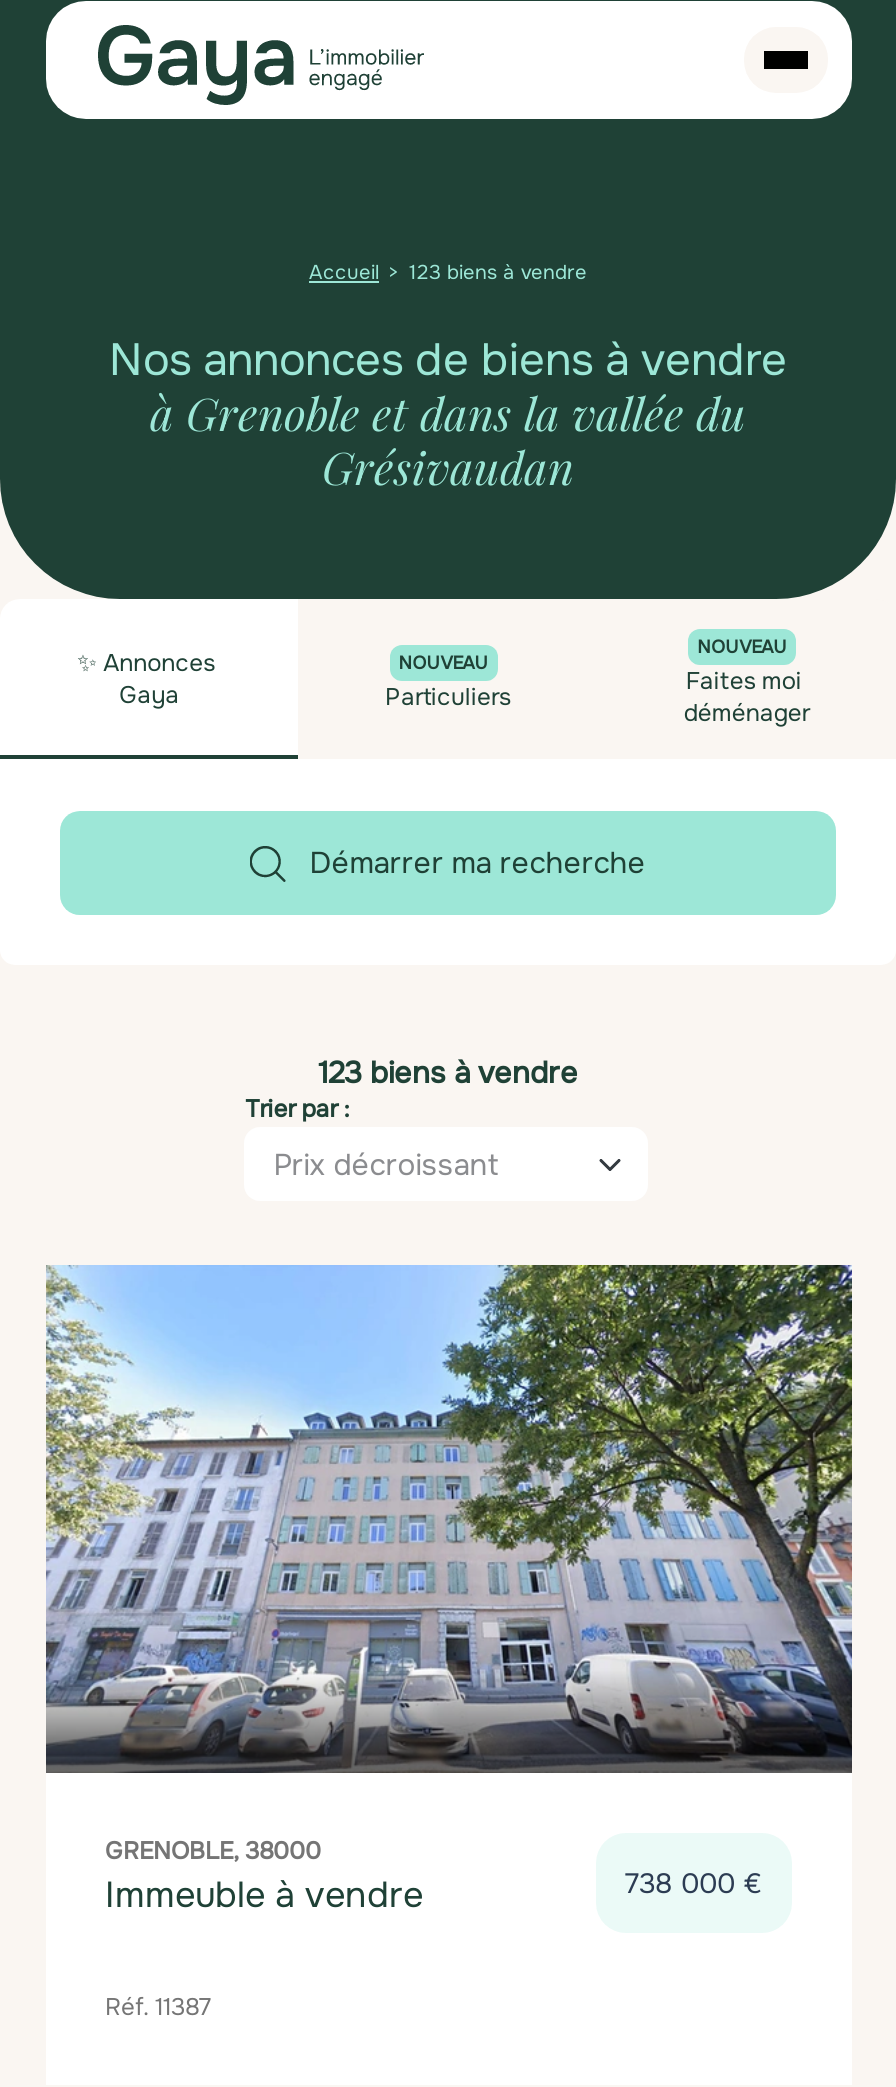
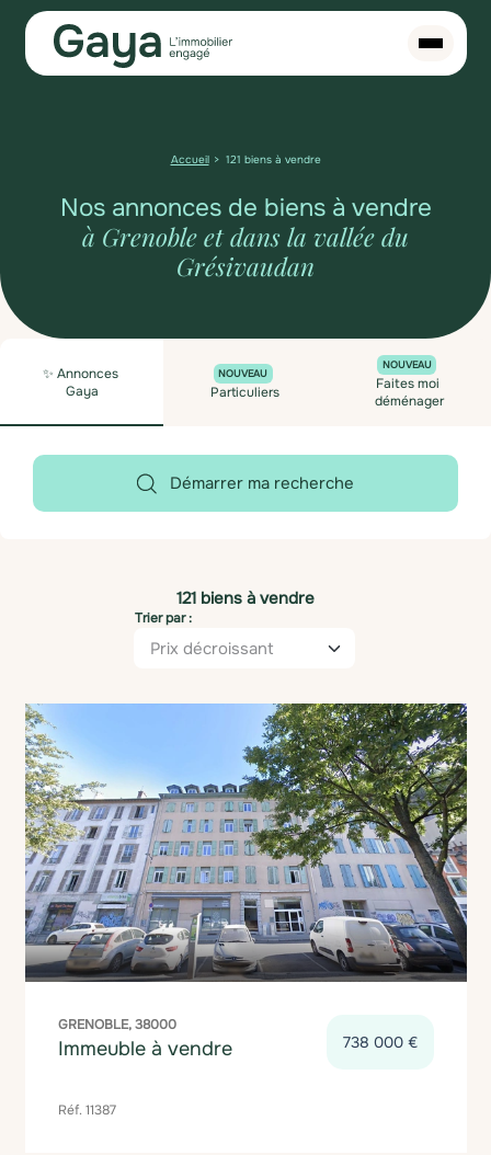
- 123 biens à vendre
+ 121 biens à vendre

- 123 biens à vendre
+ 121 biens à vendre
